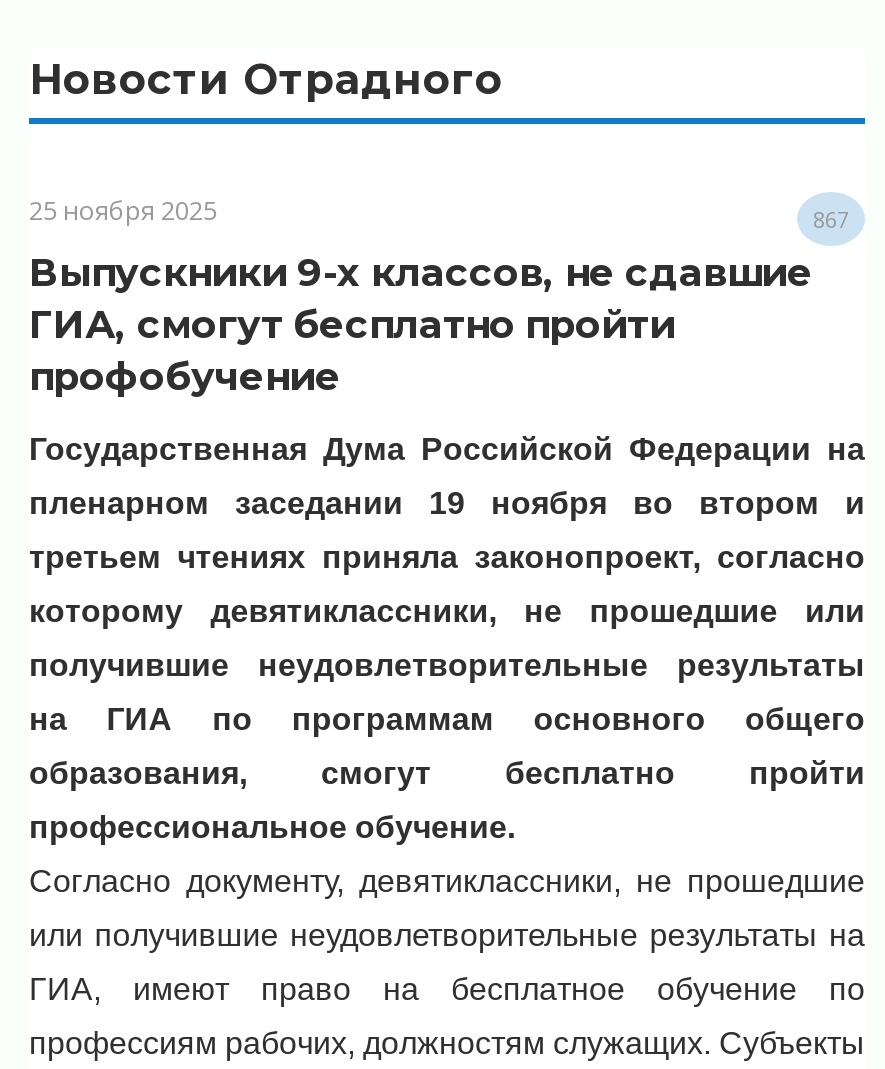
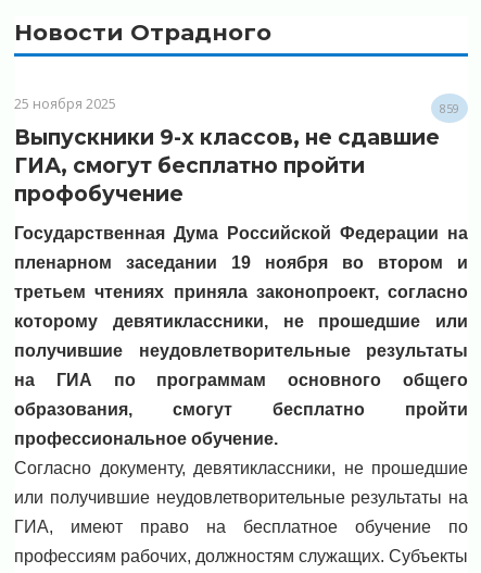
- 867
+ 859
